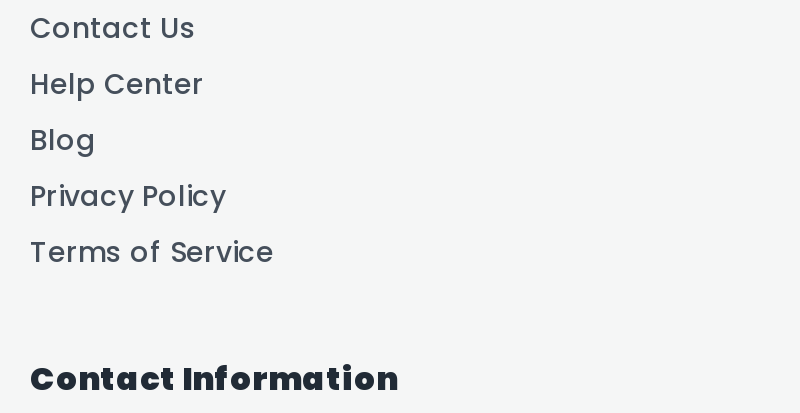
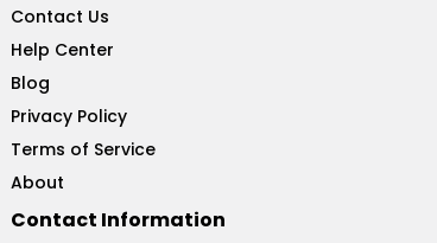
+ About
